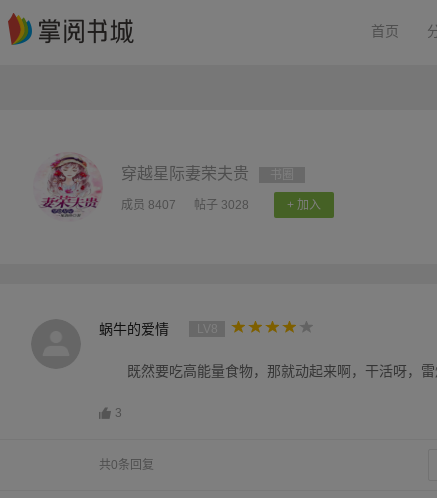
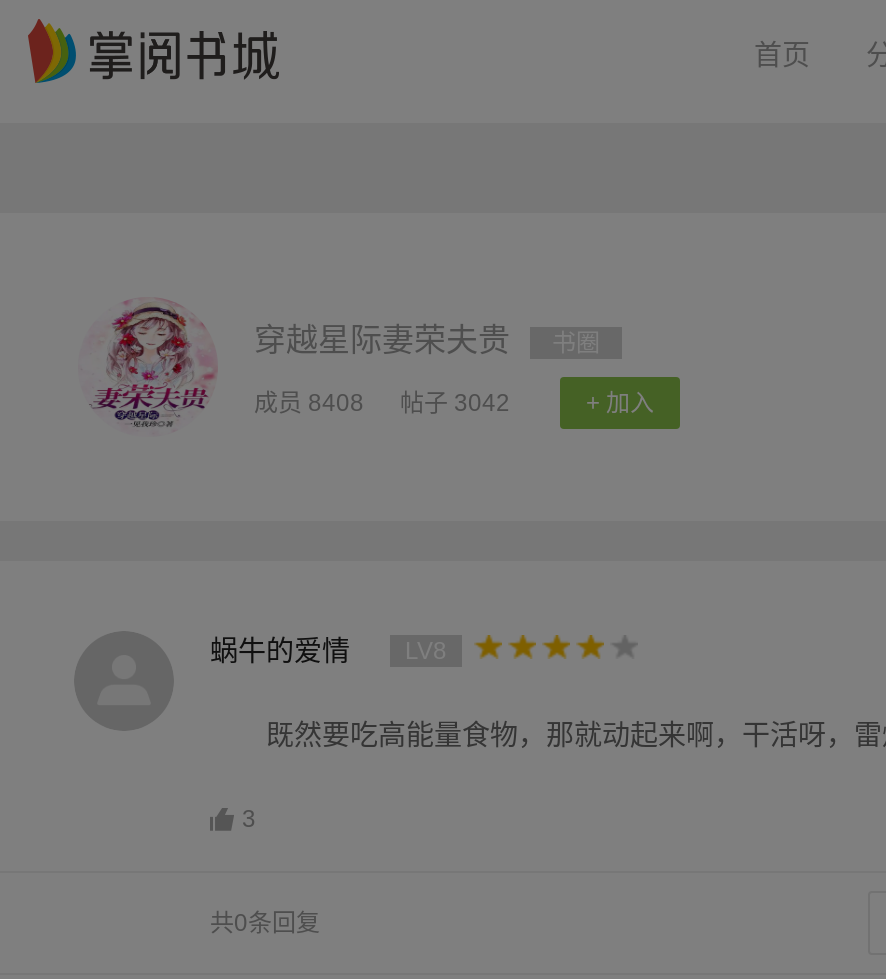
- 成员 8407
+ 成员 8408

- 帖子 3028
+ 帖子 3042
